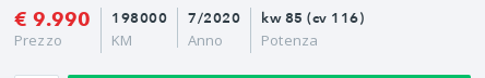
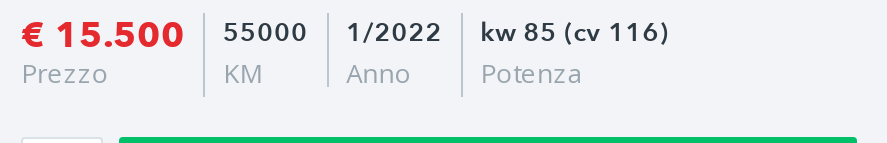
- € 9.990
+ € 15.500

- 198000
+ 55000

- 7/2020
+ 1/2022
